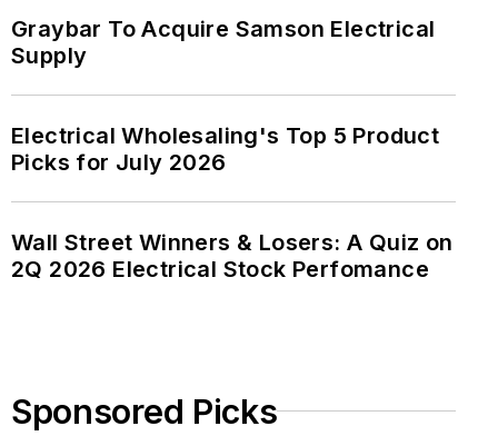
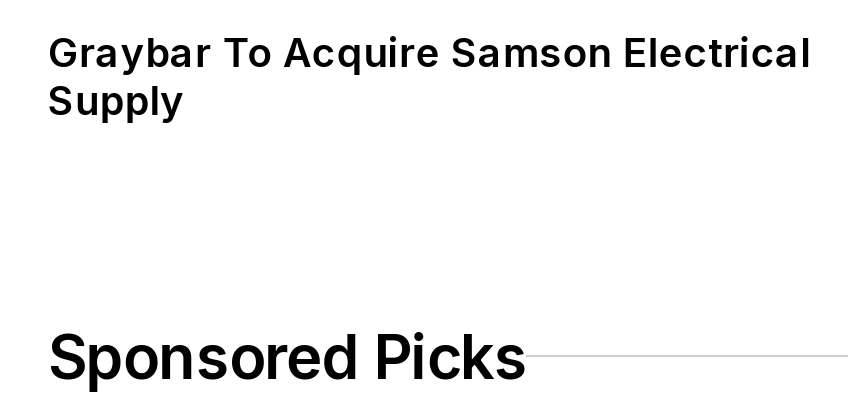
- Electrical Wholesaling's Top 5 Product
- Picks for July 2026
- Wall Street Winners & Losers: A Quiz on
- 2Q 2026 Electrical Stock Perfomance
